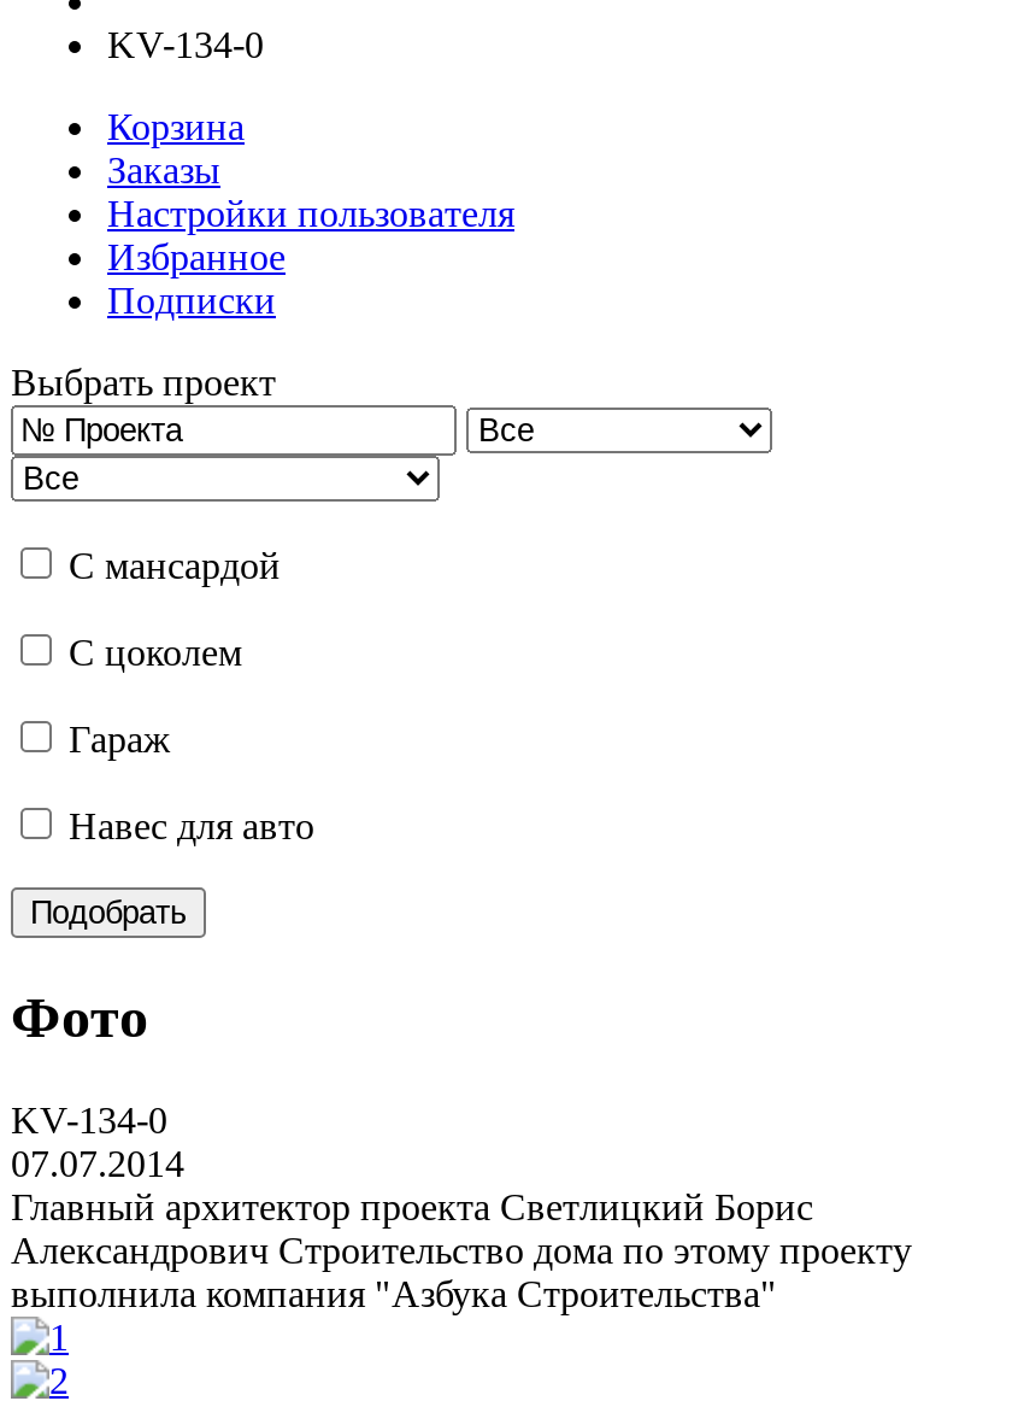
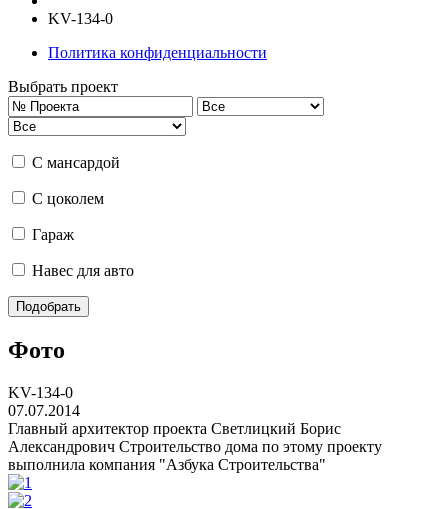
- Корзина
- Заказы
- Настройки пользователя
- Избранное
- Подписки
+ Политика конфиденциальности
